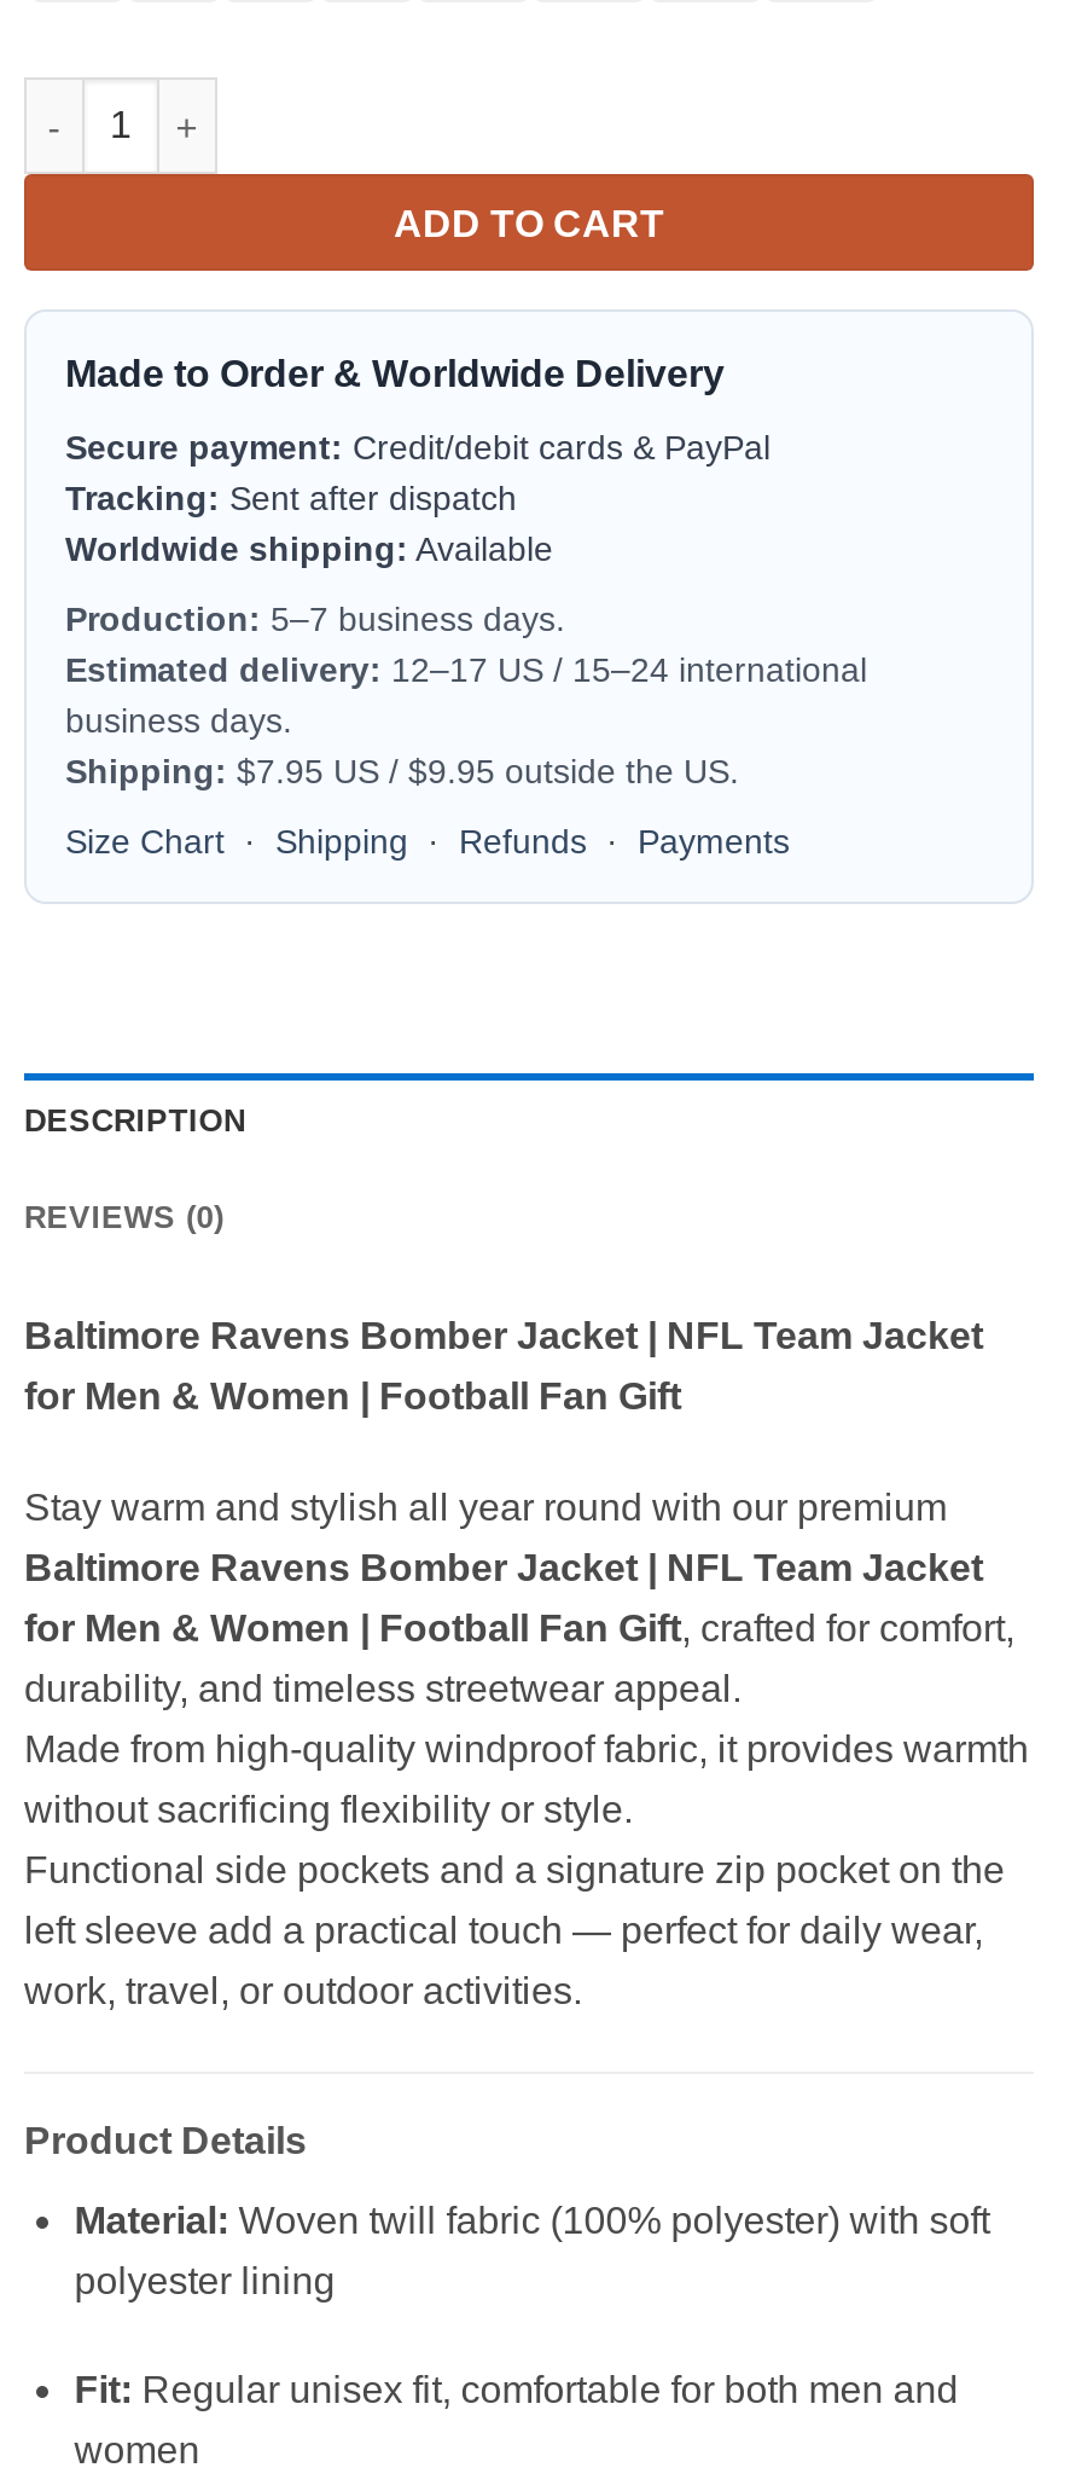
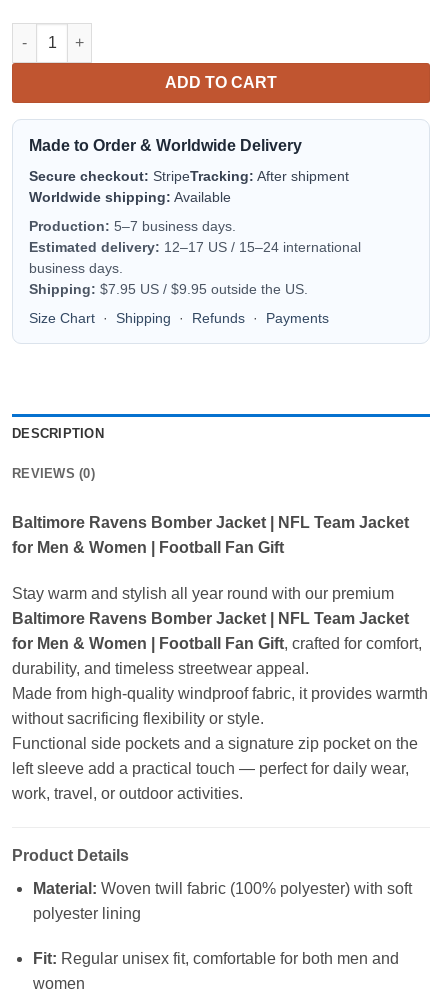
- Secure payment: Credit/debit cards & PayPal
- Tracking: Sent after dispatch
+ Secure checkout: StripeTracking: After shipment
